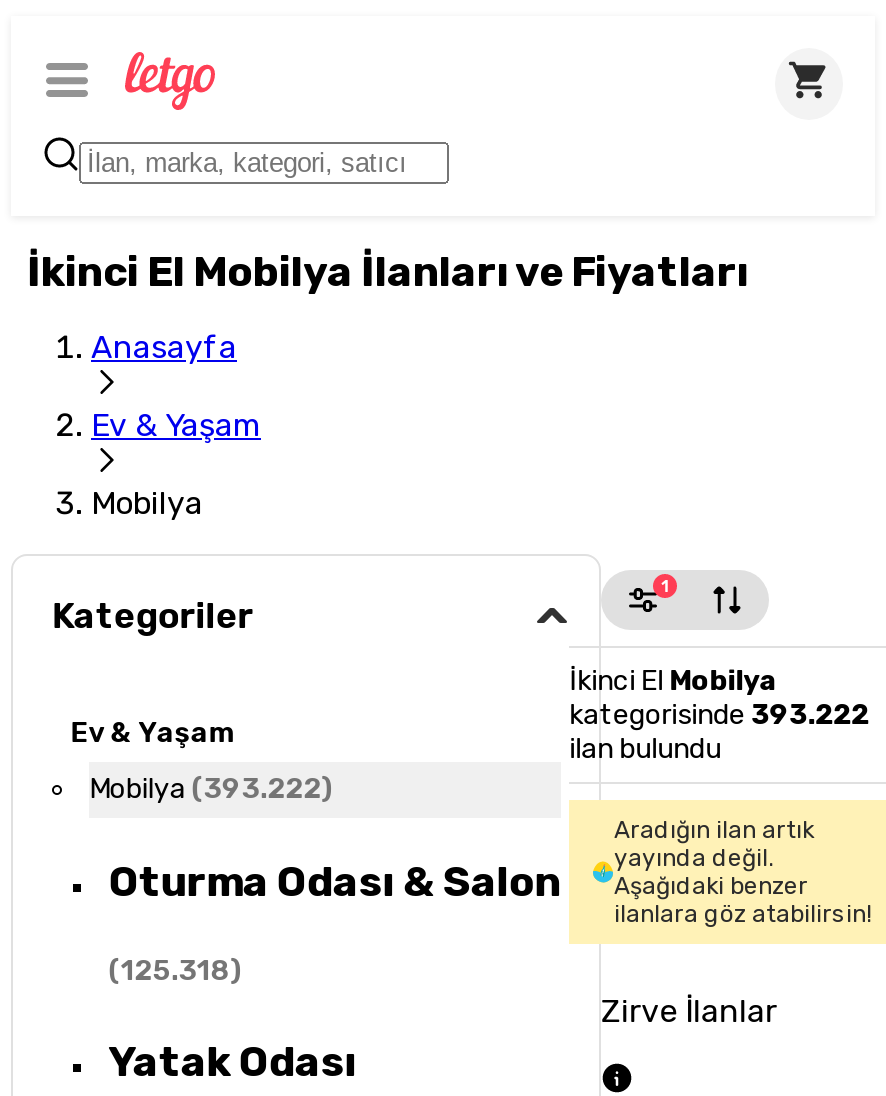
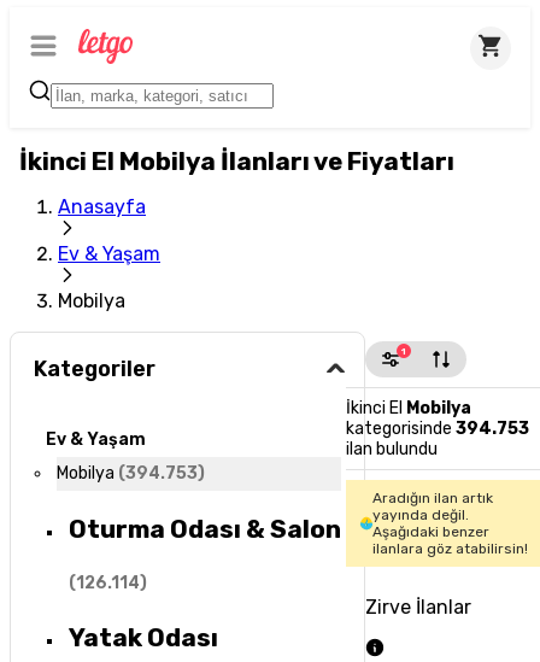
- kategorisinde 393.222
+ kategorisinde 394.753

- Mobilya (393.222)
+ Mobilya (394.753)

- (125.318)
+ (126.114)
